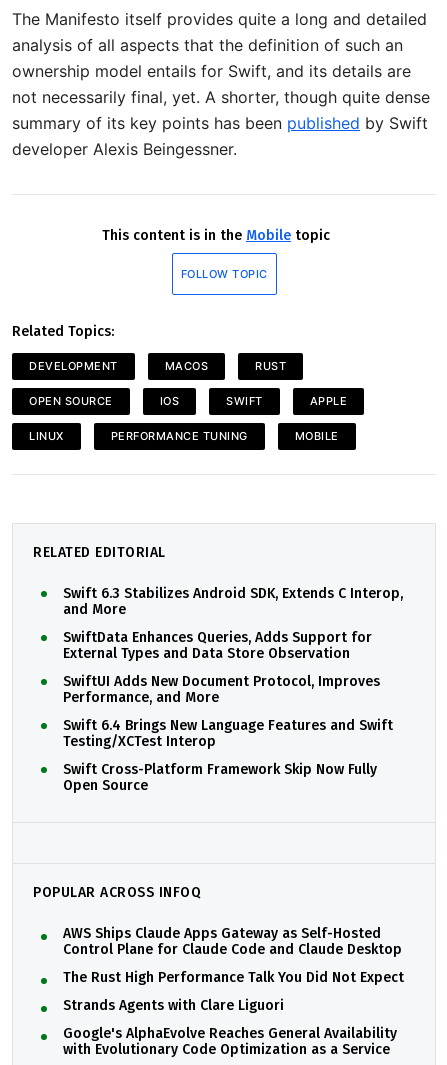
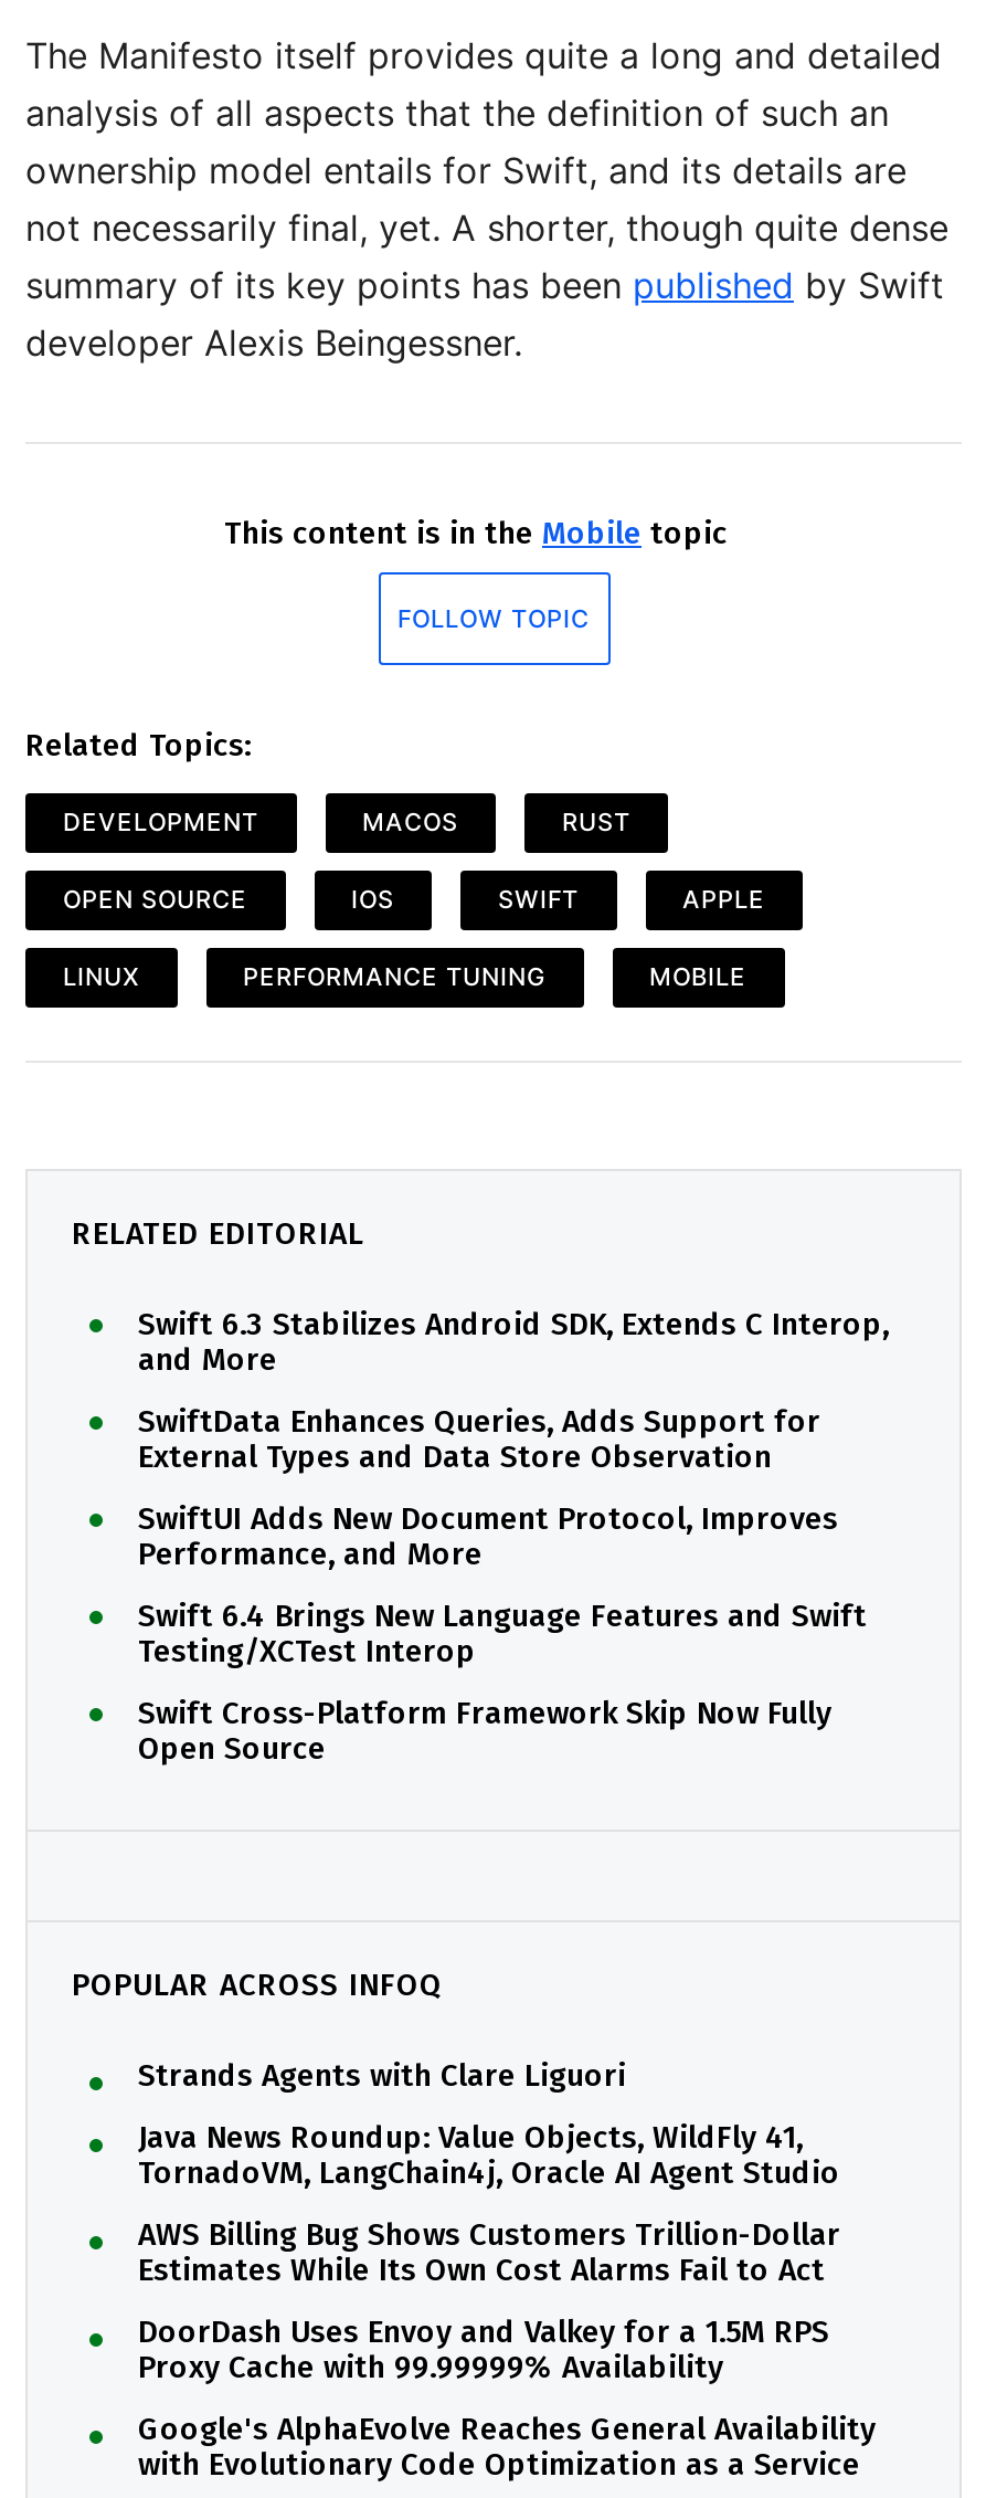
- AWS Ships Claude Apps Gateway as Self-Hosted
- Control Plane for Claude Code and Claude Desktop
- The Rust High Performance Talk You Did Not Expect

moved up: Strands Agents with Clare Liguori

+ Java News Roundup: Value Objects, WildFly 41,
+ TornadoVM, LangChain4j, Oracle AI Agent Studio
+ AWS Billing Bug Shows Customers Trillion-Dollar
+ Estimates While Its Own Cost Alarms Fail to Act
+ DoorDash Uses Envoy and Valkey for a 1.5M RPS
+ Proxy Cache with 99.99999% Availability
